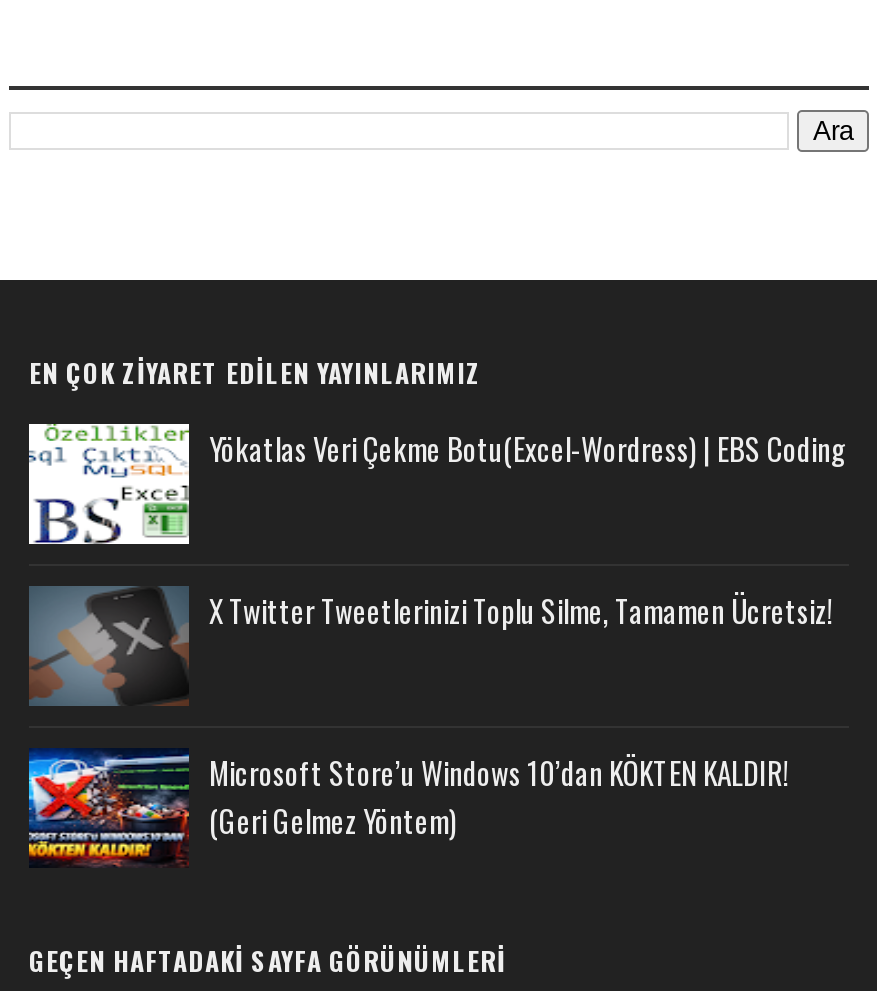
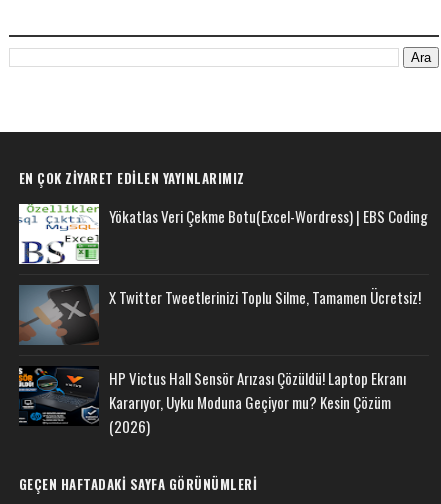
- [image]
- Microsoft Store’u Windows 10’dan KÖKTEN KALDIR!
- (Geri Gelmez Yöntem)
+ [image]
+ HP Victus Hall Sensör Arızası Çözüldü! Laptop Ekranı
+ Kararıyor, Uyku Moduna Geçiyor mu? Kesin Çözüm
+ (2026)
